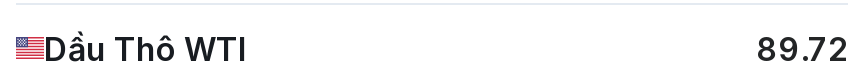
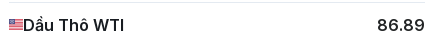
- 89.72
+ 86.89
